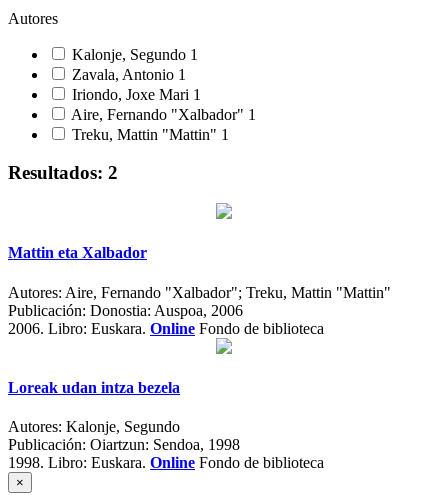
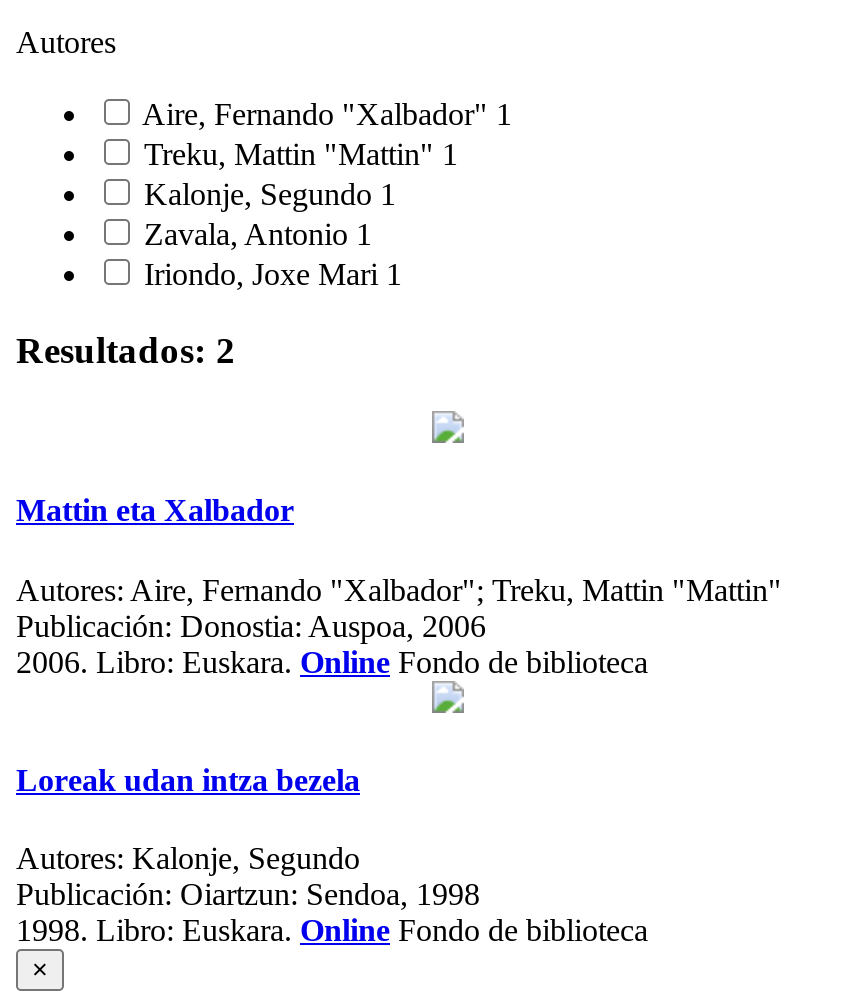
moved down: Kalonje, Segundo 1 | Zavala, Antonio 1 | Iriondo, Joxe Mari 1

moved up: Aire, Fernando "Xalbador" 1 | Treku, Mattin "Mattin" 1
